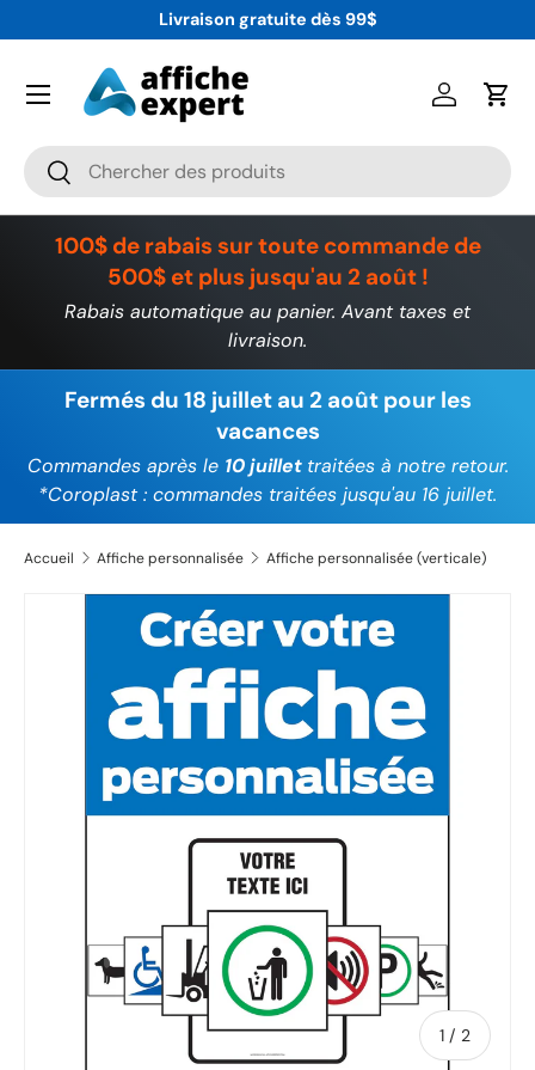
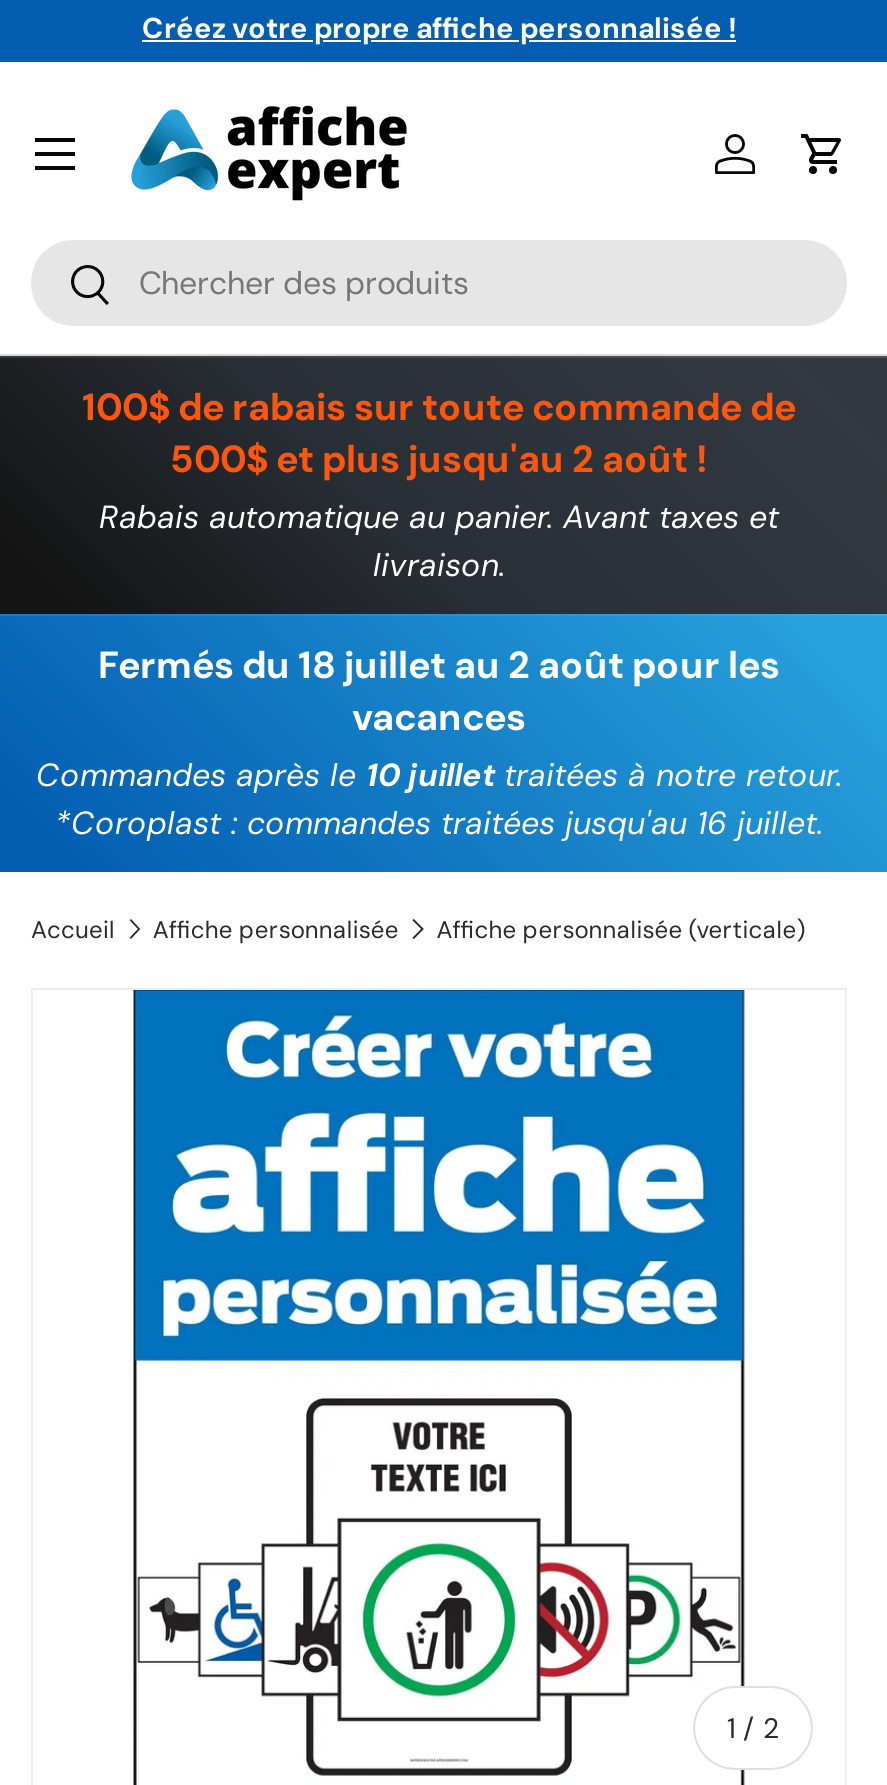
- Livraison gratuite dès 99$
+ Créez votre propre affiche personnalisée !
